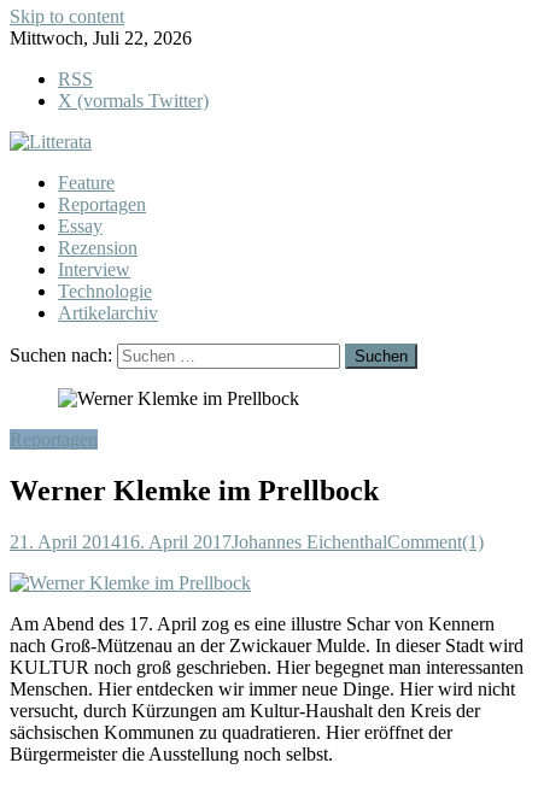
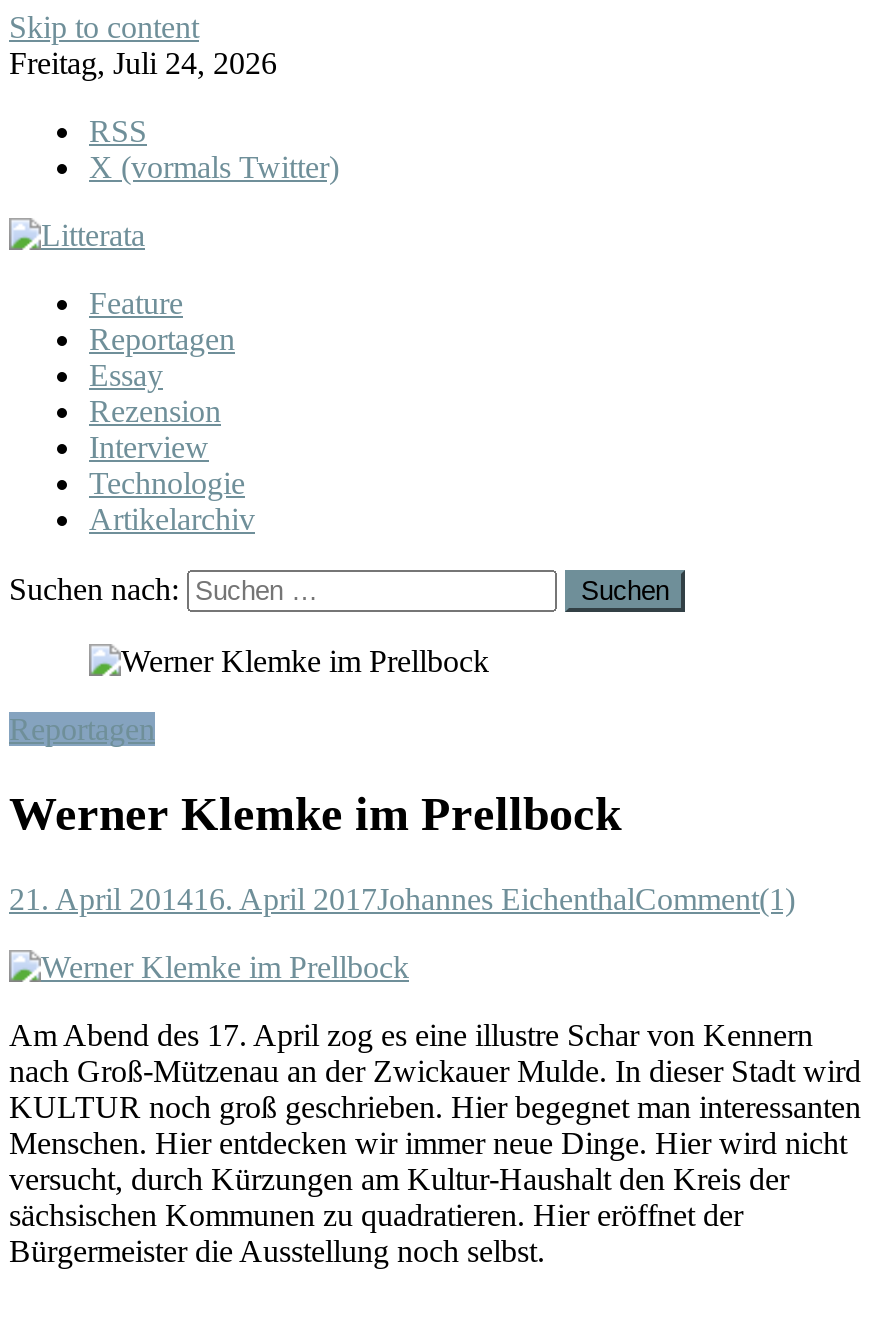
- Mittwoch, Juli 22, 2026
+ Freitag, Juli 24, 2026
